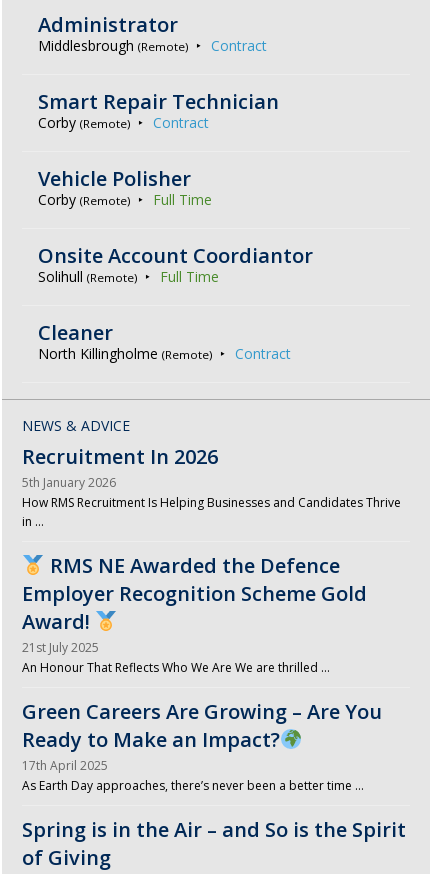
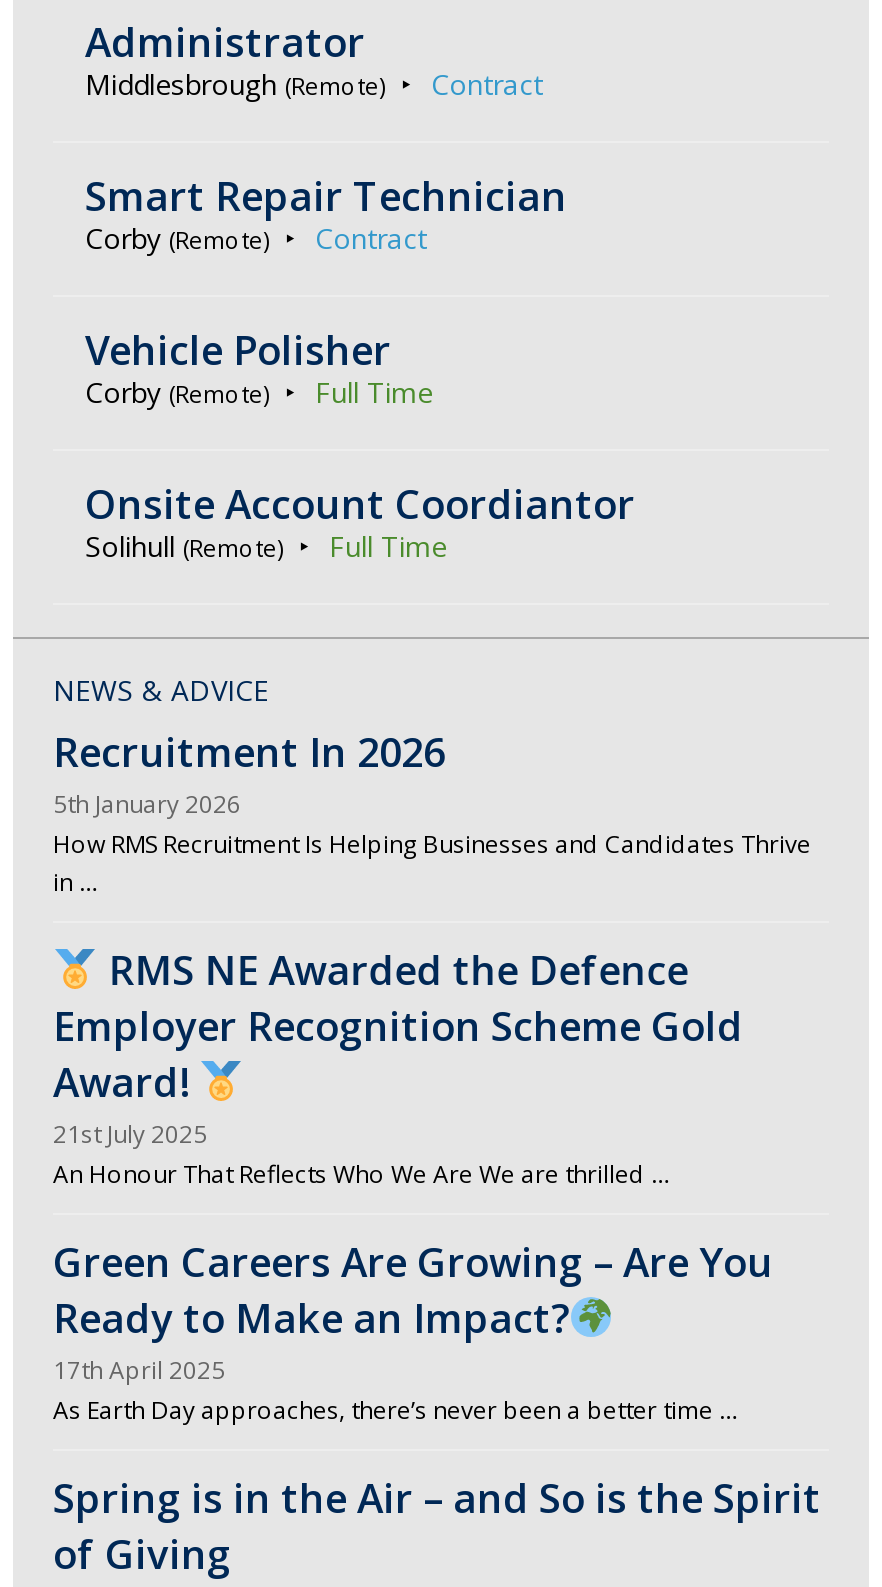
- Cleaner
- North Killingholme (Remote)
- Contract
